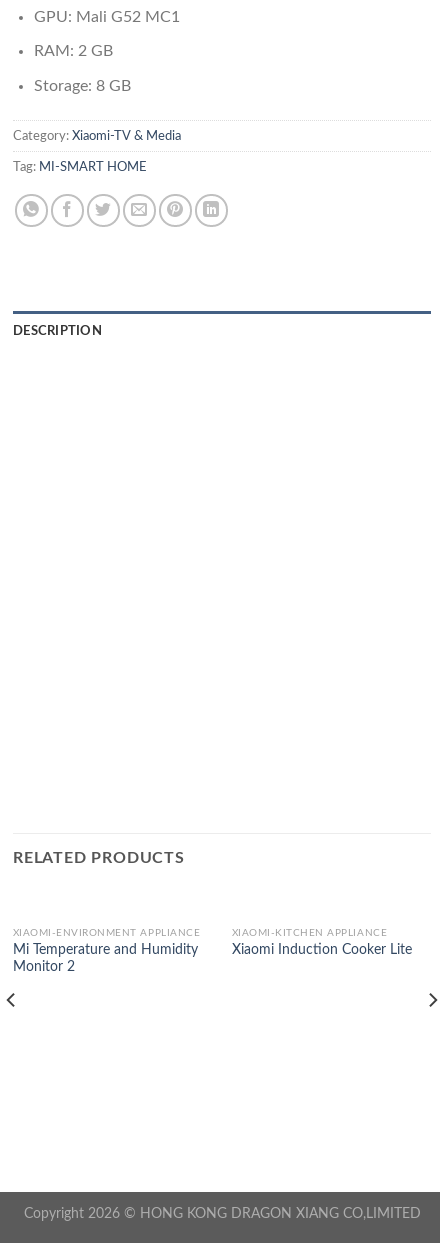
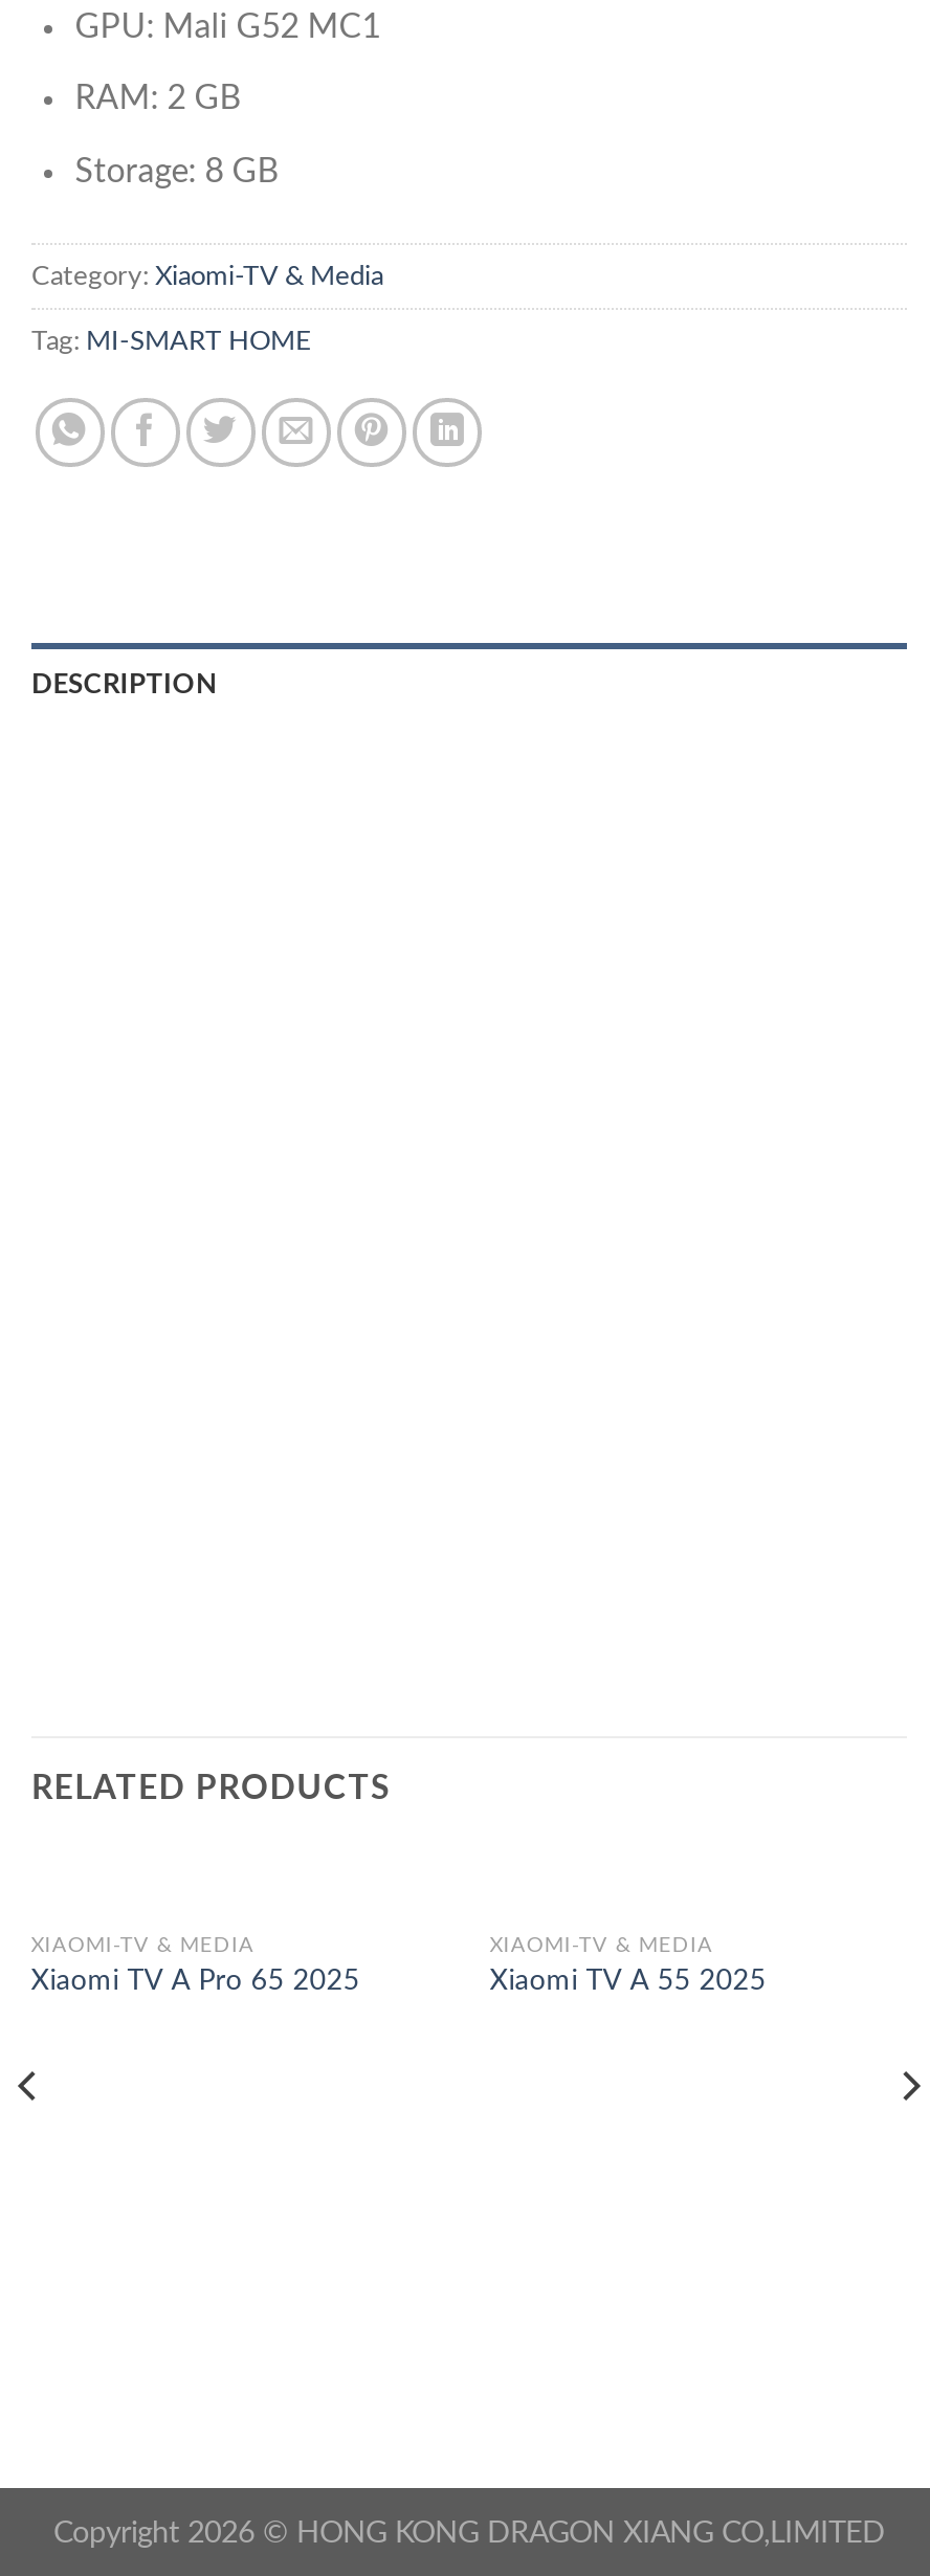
- XIAOMI-ENVIRONMENT APPLIANCE
- Mi Temperature and Humidity
- Monitor 2
+ XIAOMI-TV & MEDIA
+ Xiaomi TV A Pro 65 2025

- XIAOMI-KITCHEN APPLIANCE
- Xiaomi Induction Cooker Lite
+ XIAOMI-TV & MEDIA
+ Xiaomi TV A 55 2025
